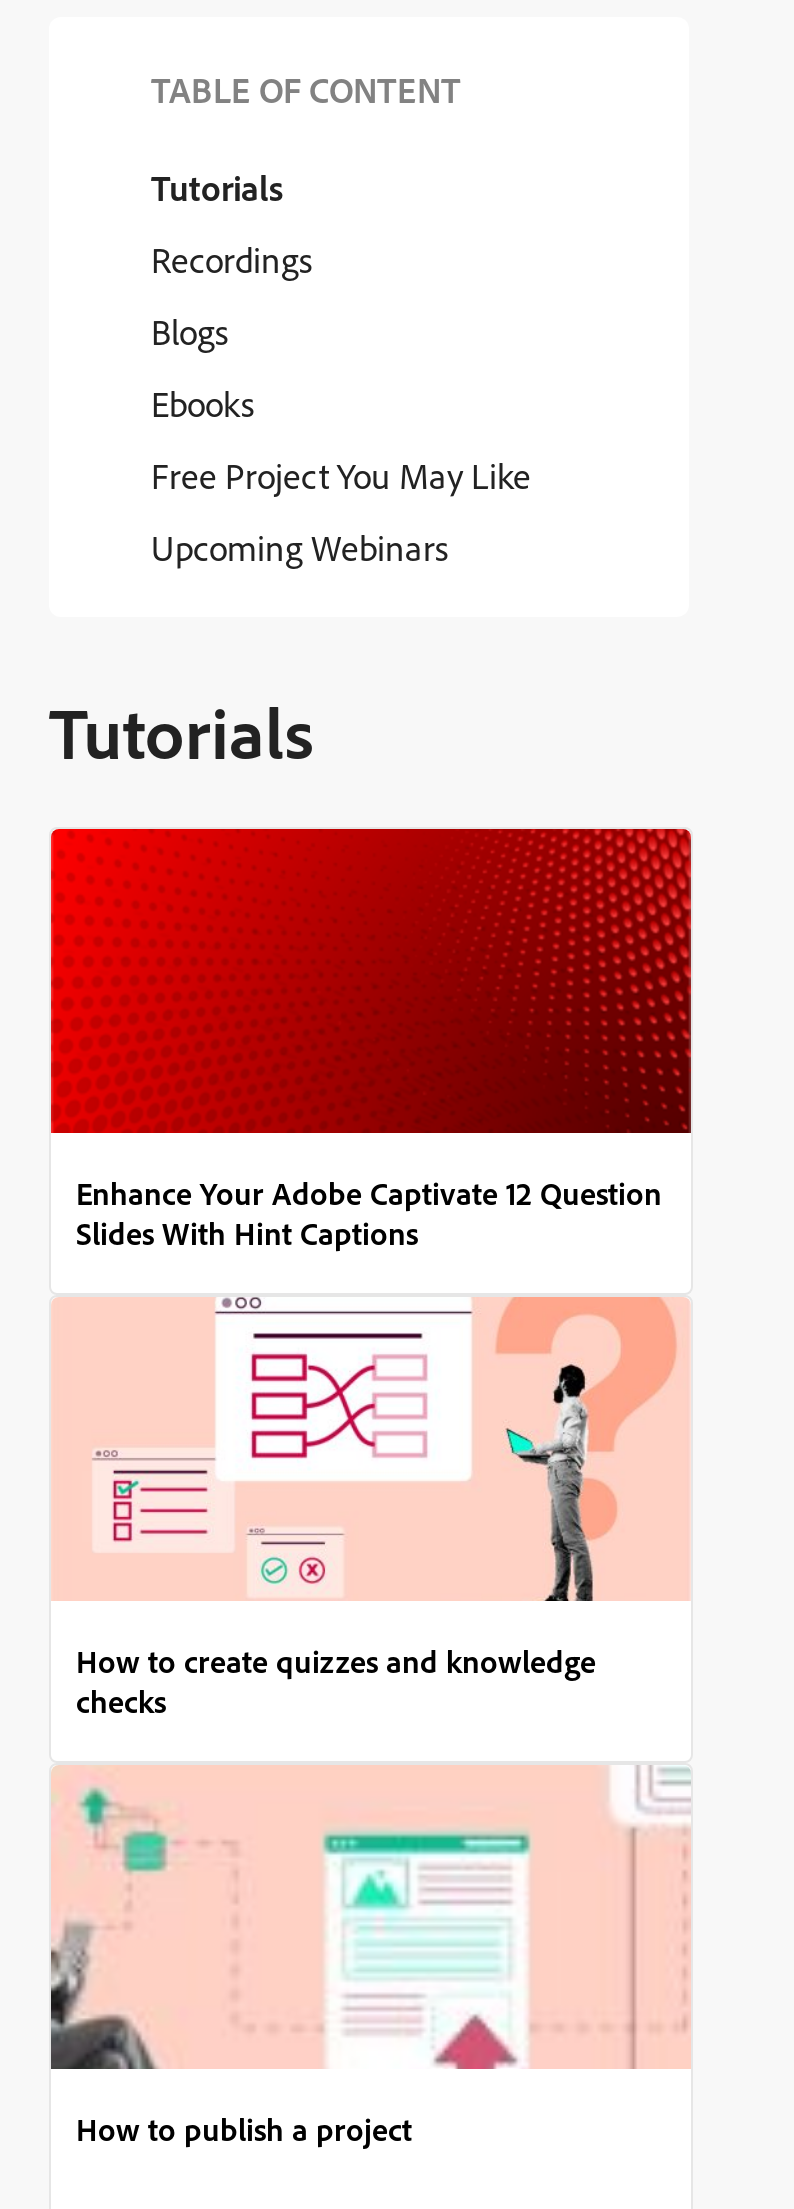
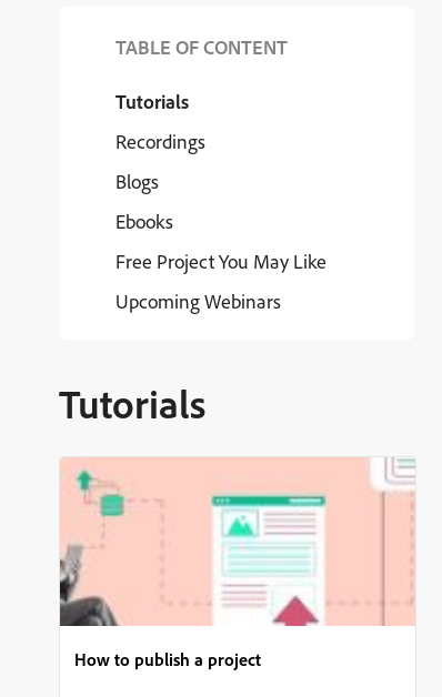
- [image]
- Enhance Your Adobe Captivate 12 Question
- Slides With Hint Captions

- [image]
- How to create quizzes and knowledge
- checks
